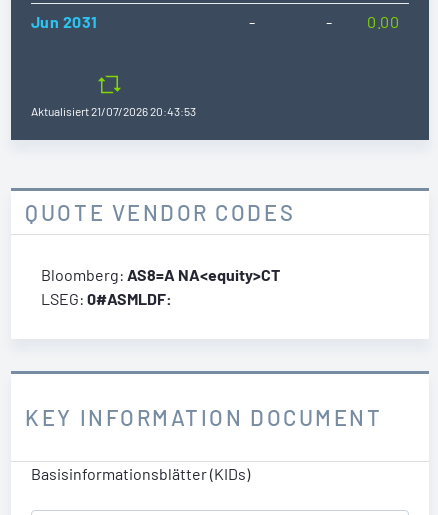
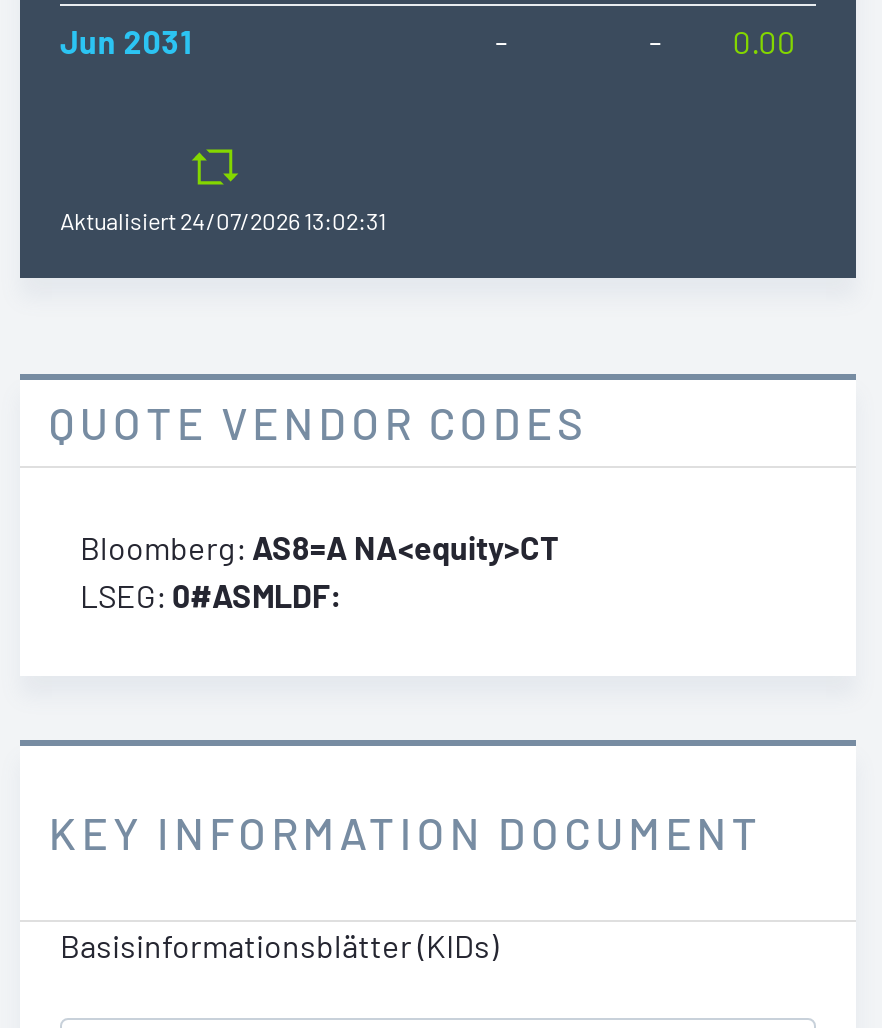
- Aktualisiert 21/07/2026 20:43:53
+ Aktualisiert 24/07/2026 13:02:31
